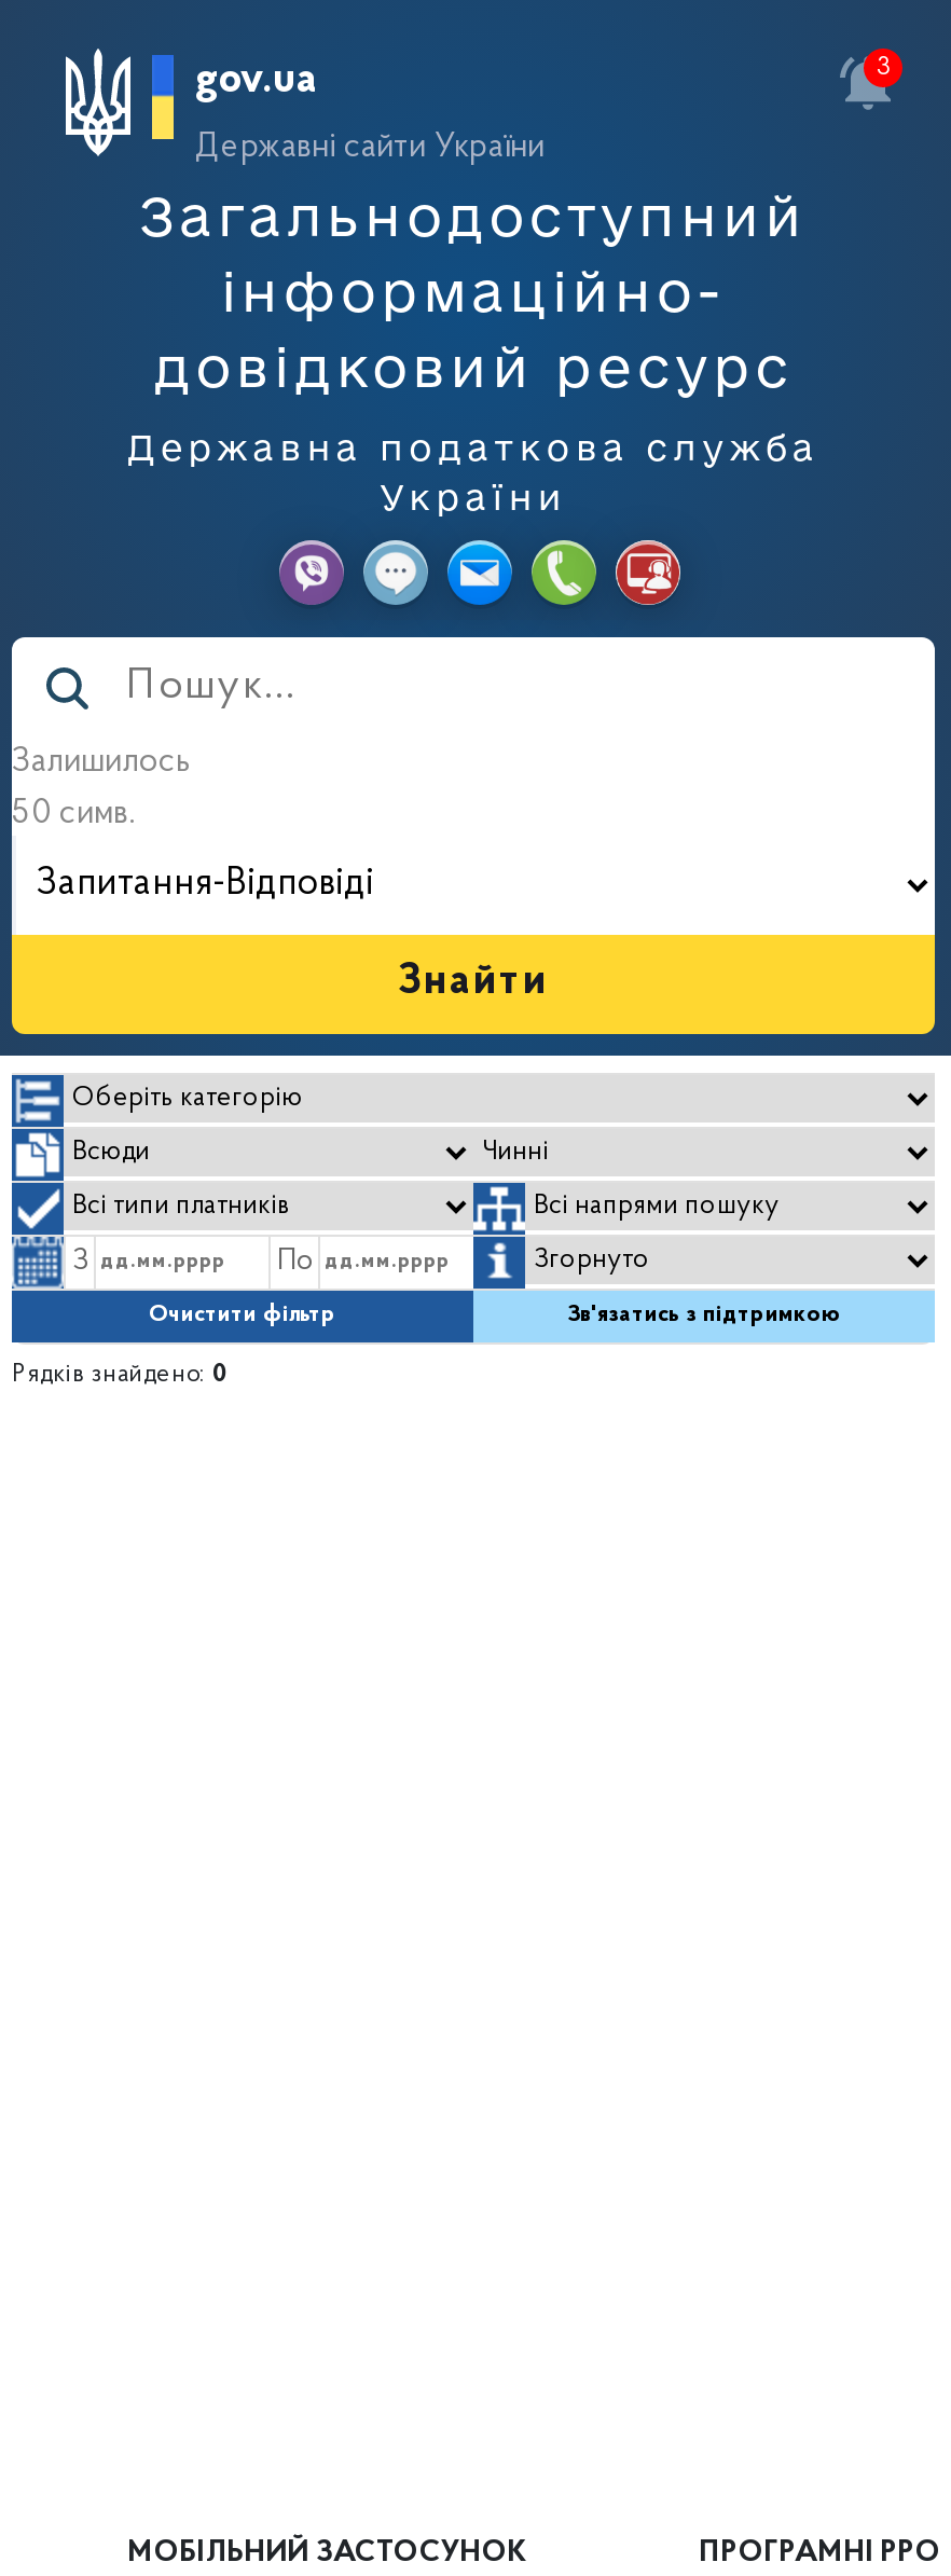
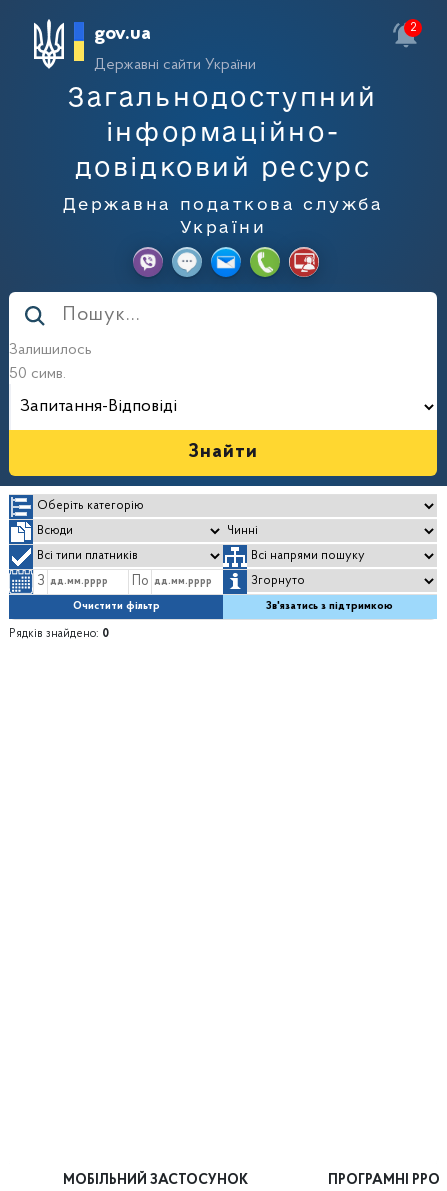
- 3
+ 2
